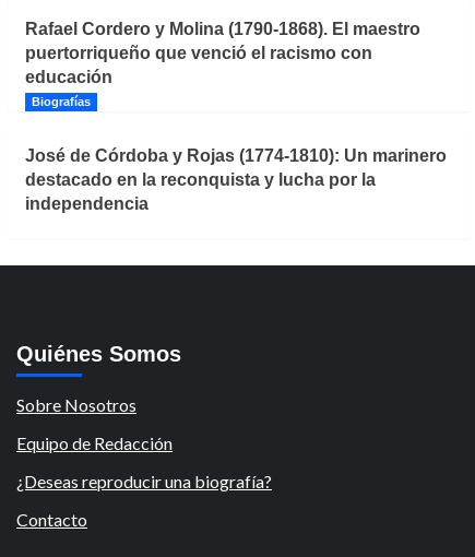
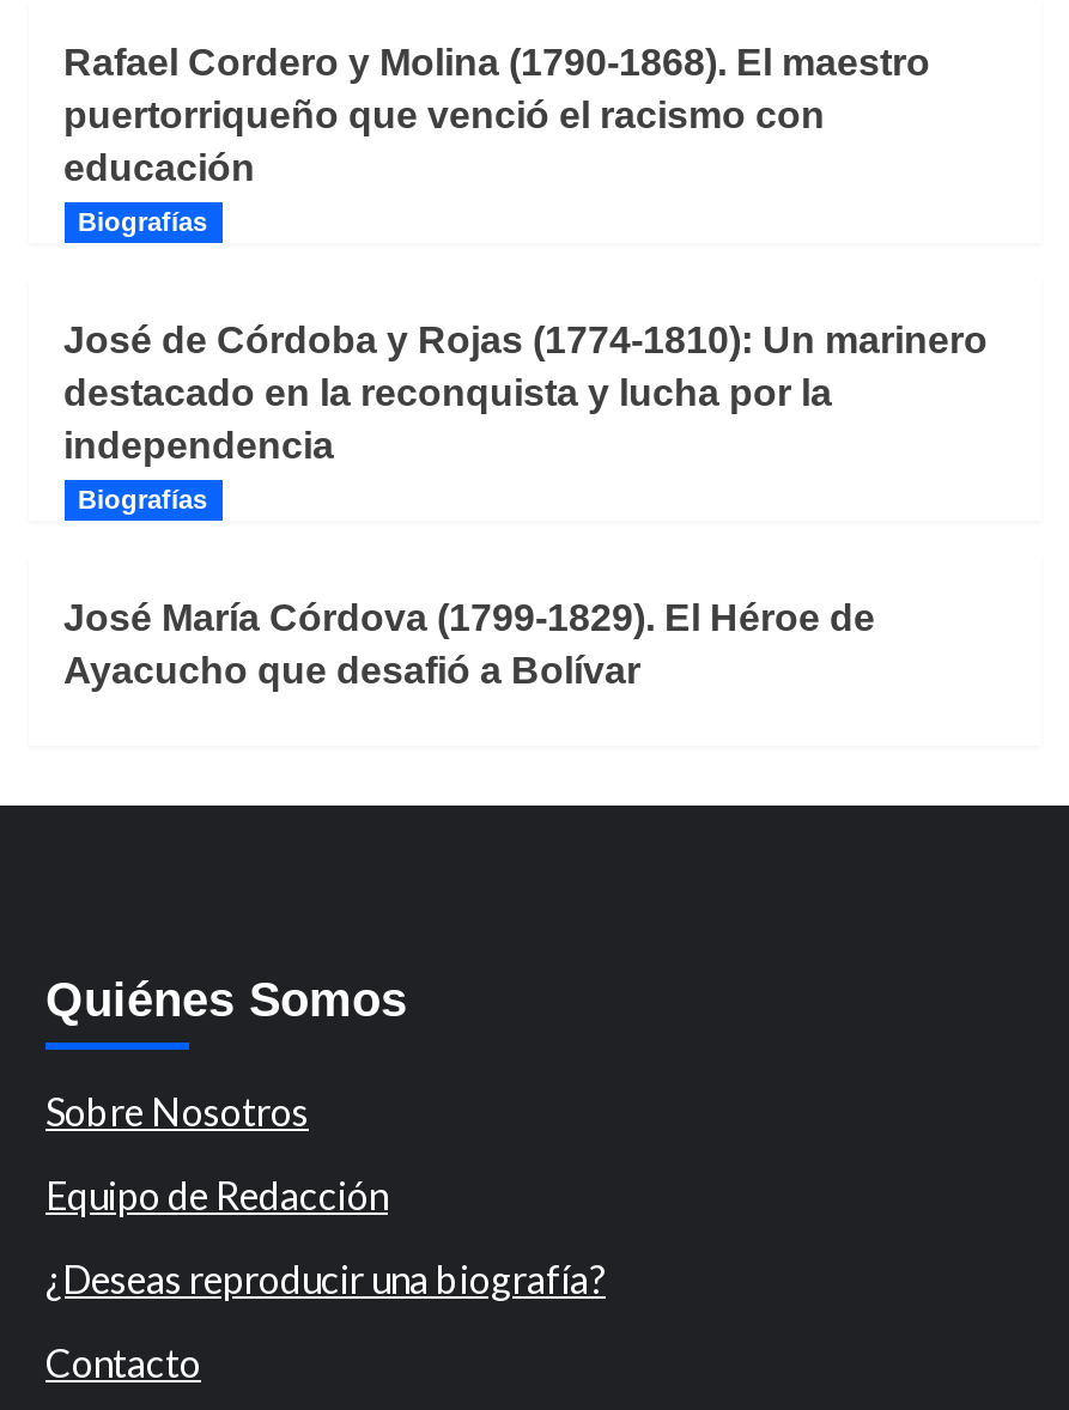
+ Biografías
+ José María Córdova (1799-1829). El Héroe de
+ Ayacucho que desafió a Bolívar
